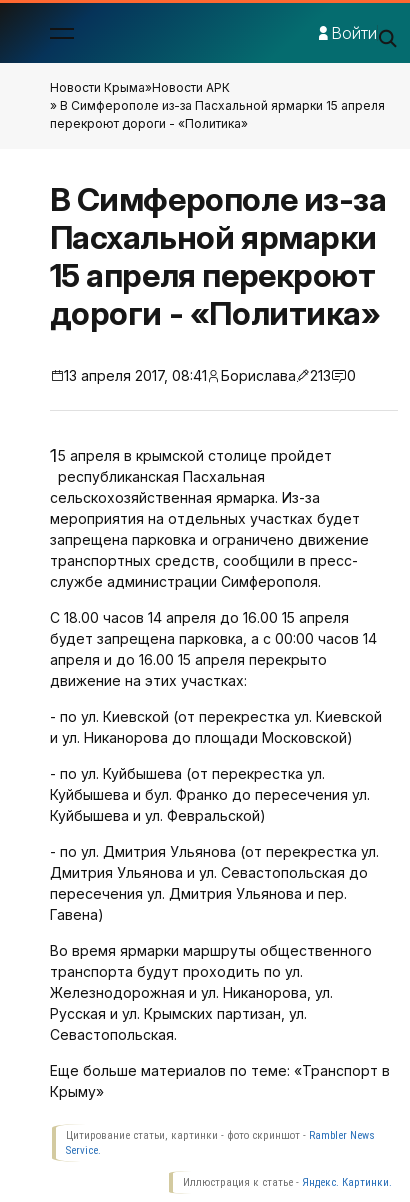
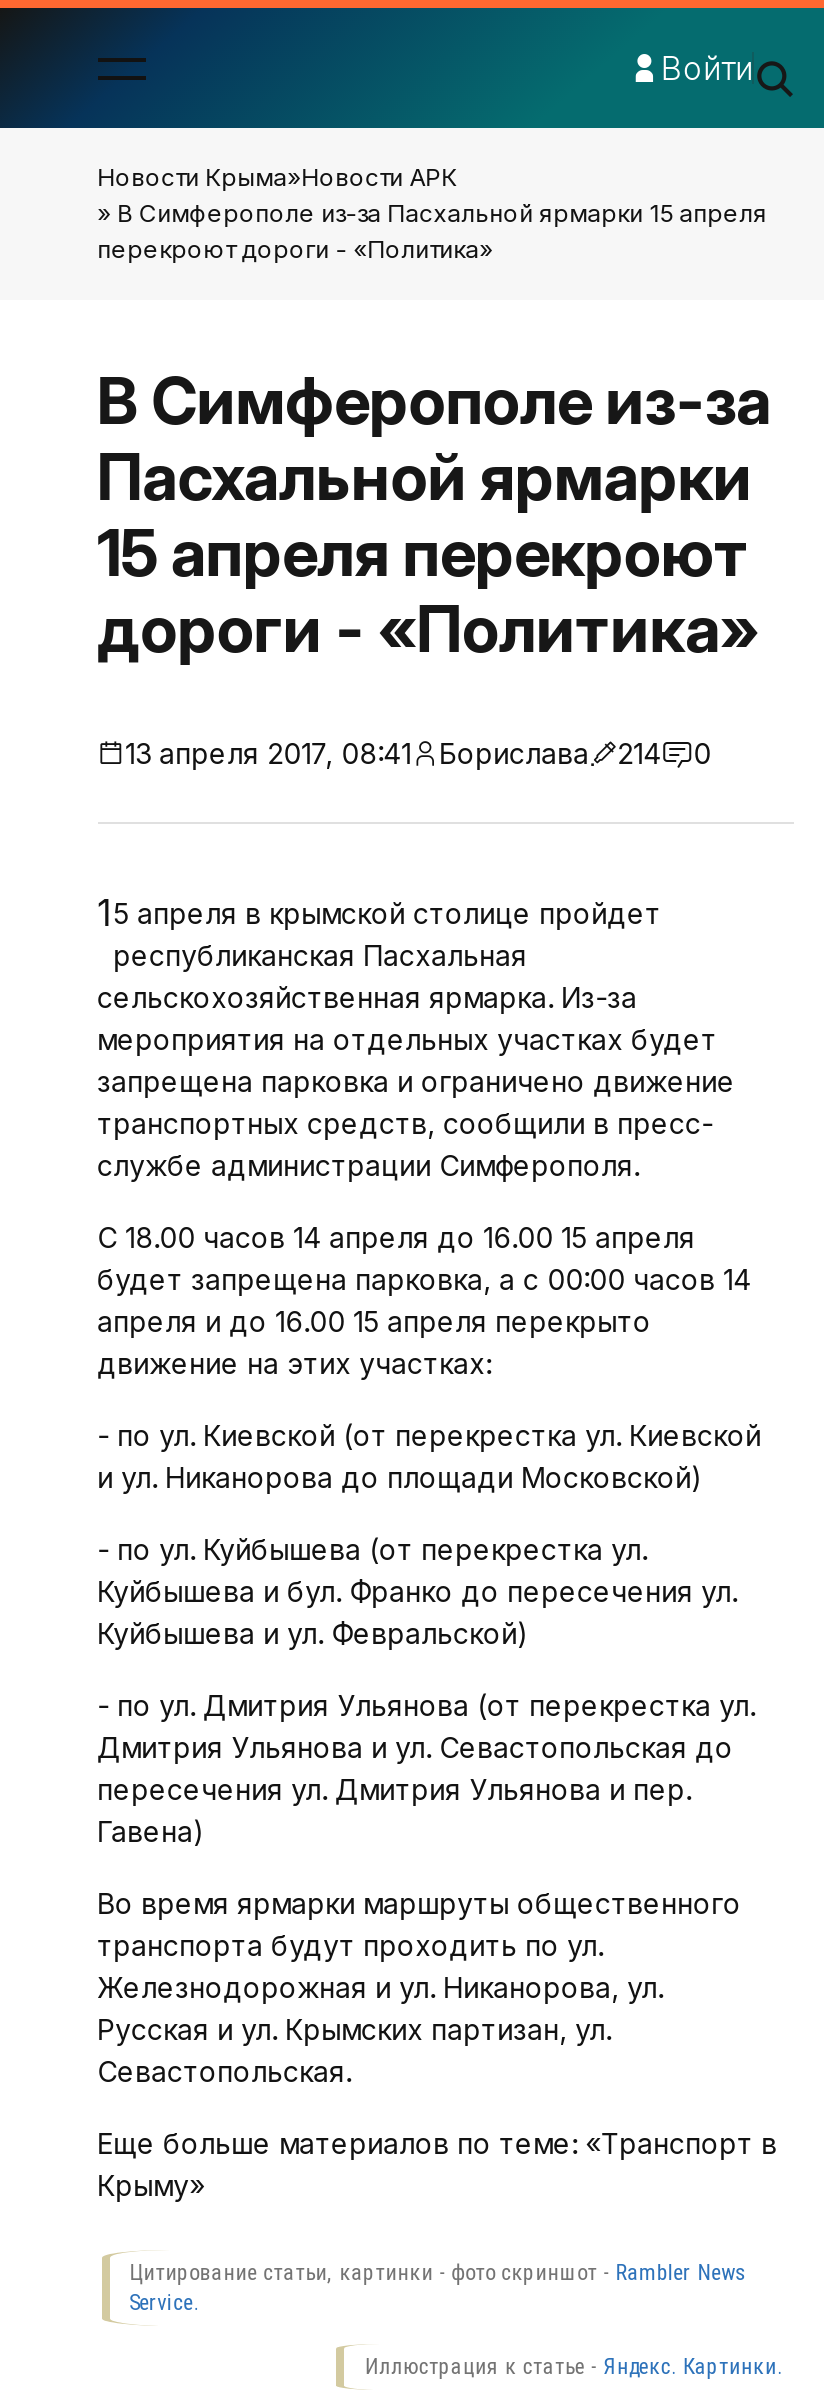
- 13 апреля 2017, 08:41 Борислава 213 0
+ 13 апреля 2017, 08:41 Борислава 214 0
